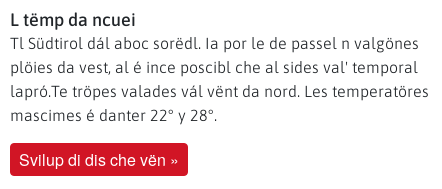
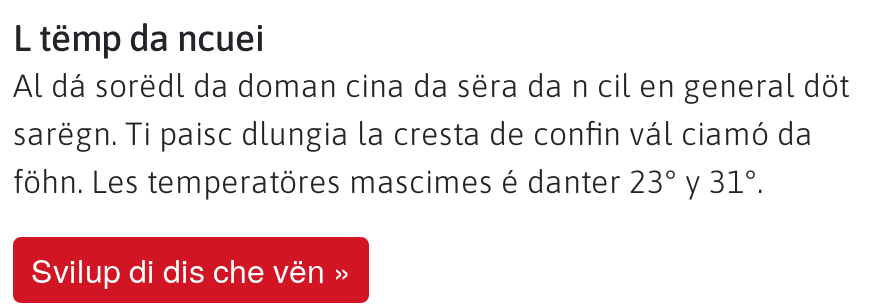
- Tl Südtirol dál aboc sorëdl. Ia por le de passel n valgönes
- plöies da vest, al é ince poscibl che al sides val' temporal
- lapró.Te tröpes valades vál vënt da nord. Les temperatöres
- mascimes é danter 22° y 28°.
+ Al dá sorëdl da doman cina da sëra da n cil en general döt
+ sarëgn. Ti paisc dlungia la cresta de confin vál ciamó da
+ föhn. Les temperatöres mascimes é danter 23° y 31°.
